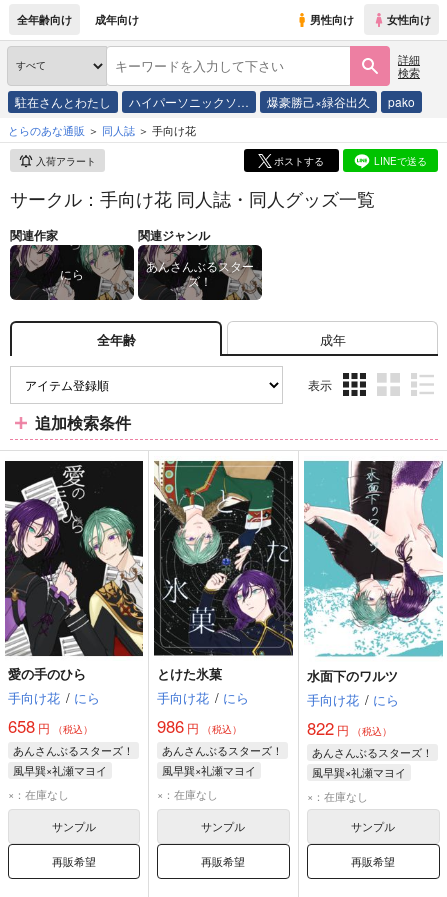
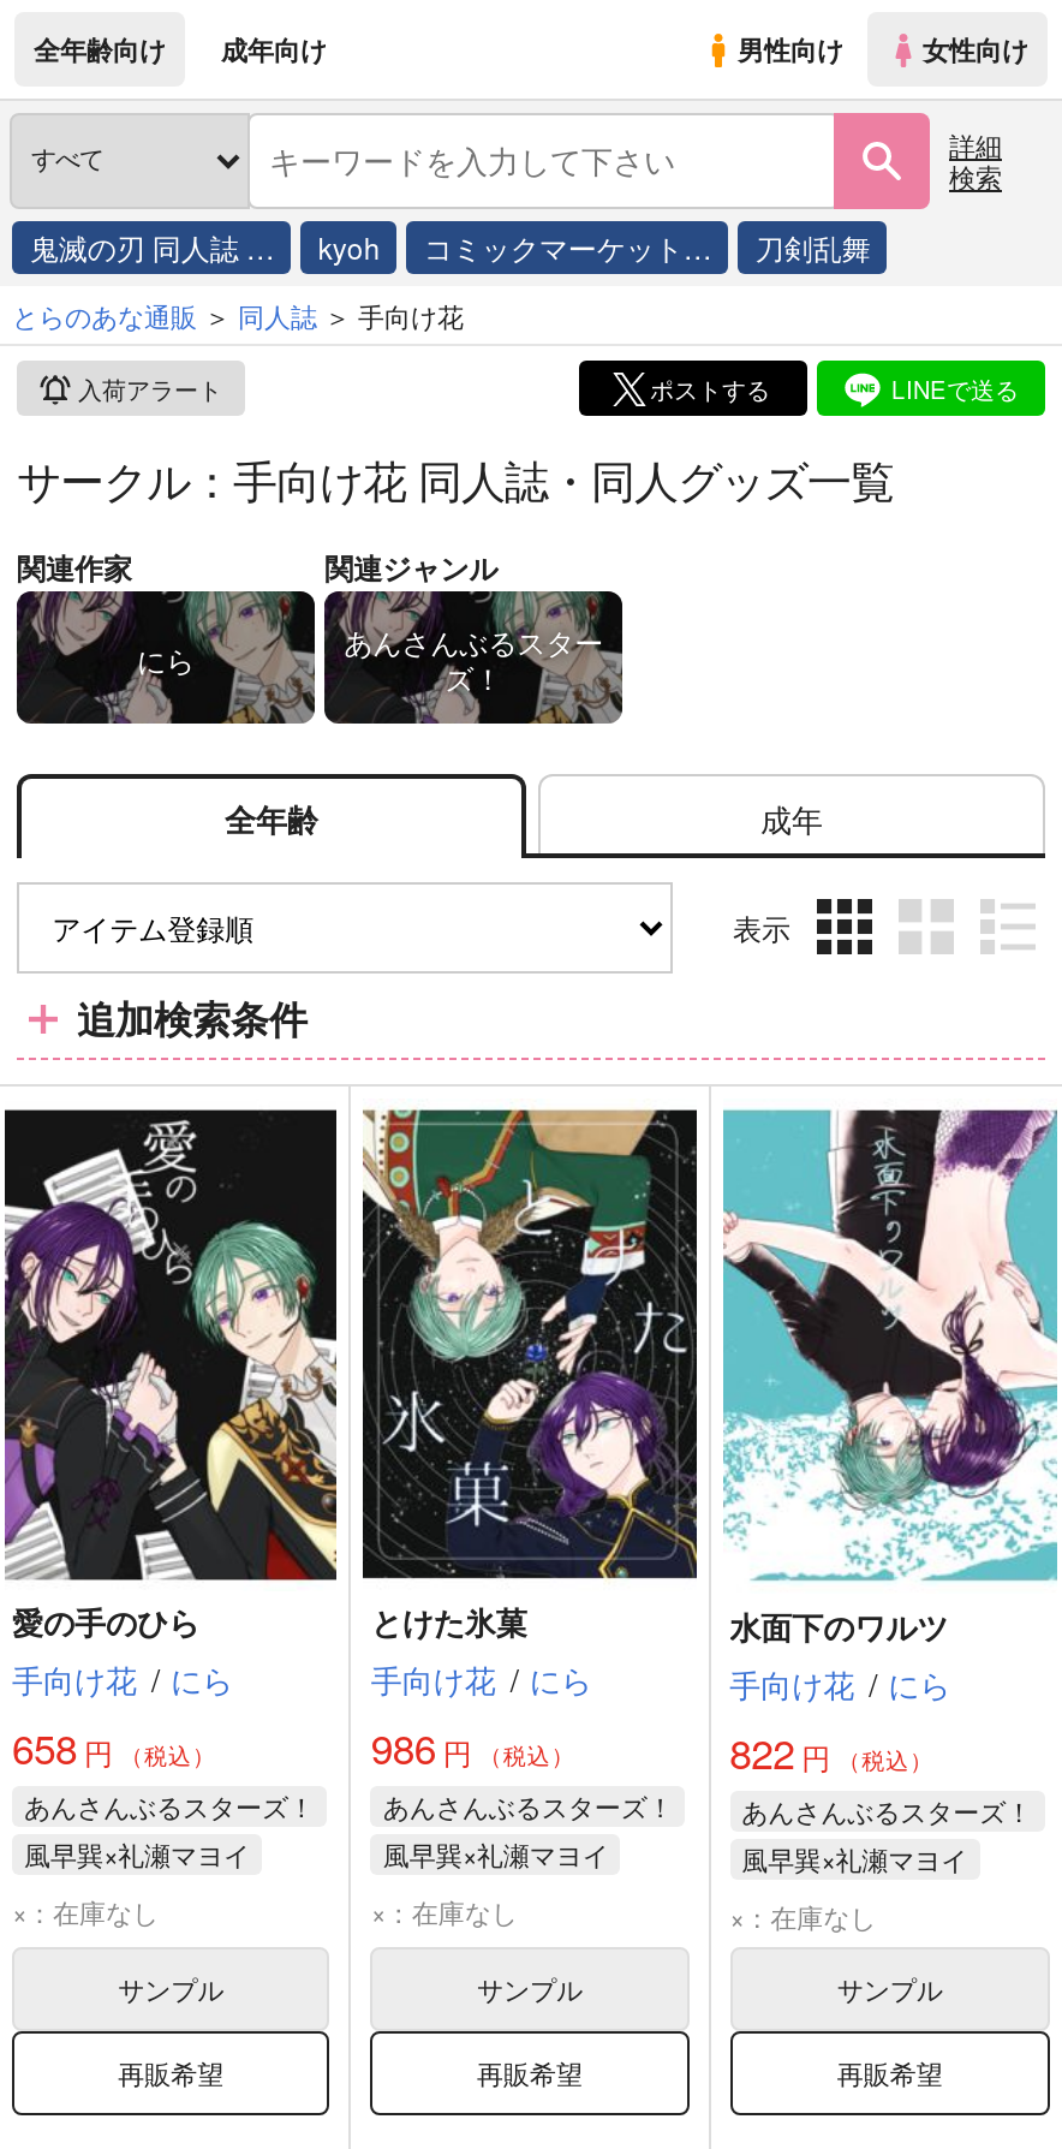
- 駐在さんとわたし
- ハイパーソニックソ…
- 爆豪勝己×緑谷出久
- pako
+ 鬼滅の刃 同人誌 …
+ kyoh
+ コミックマーケット…
+ 刀剣乱舞
